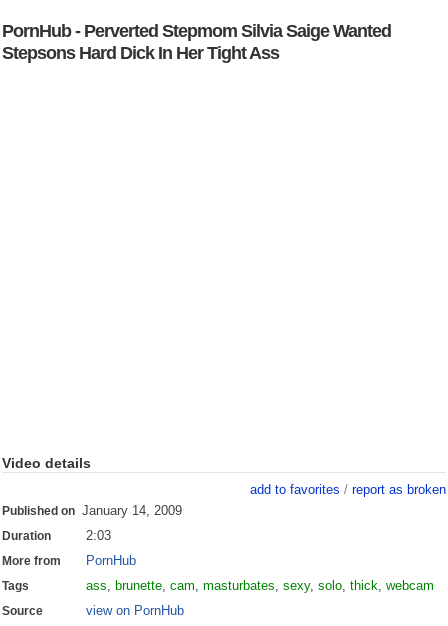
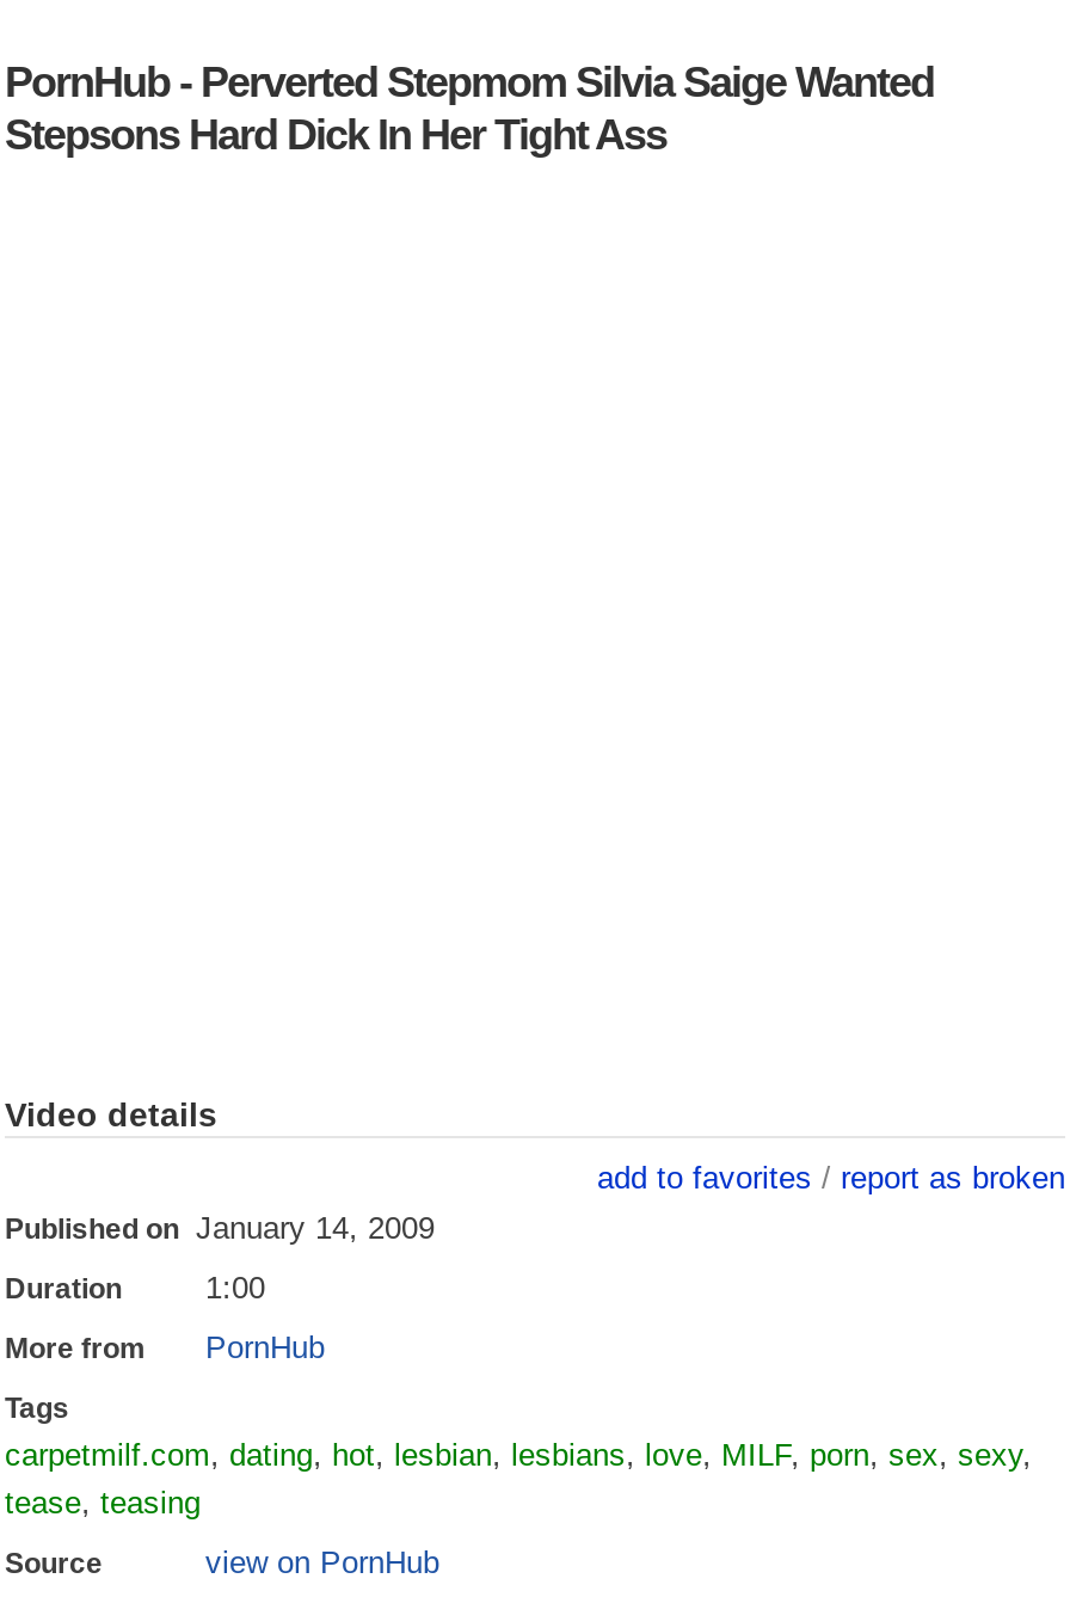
- 2:03
+ 1:00

- ass, brunette, cam, masturbates, sexy, solo, thick, webcam
+ carpetmilf.com, dating, hot, lesbian, lesbians, love, MILF, porn, sex, sexy,
+ tease, teasing
